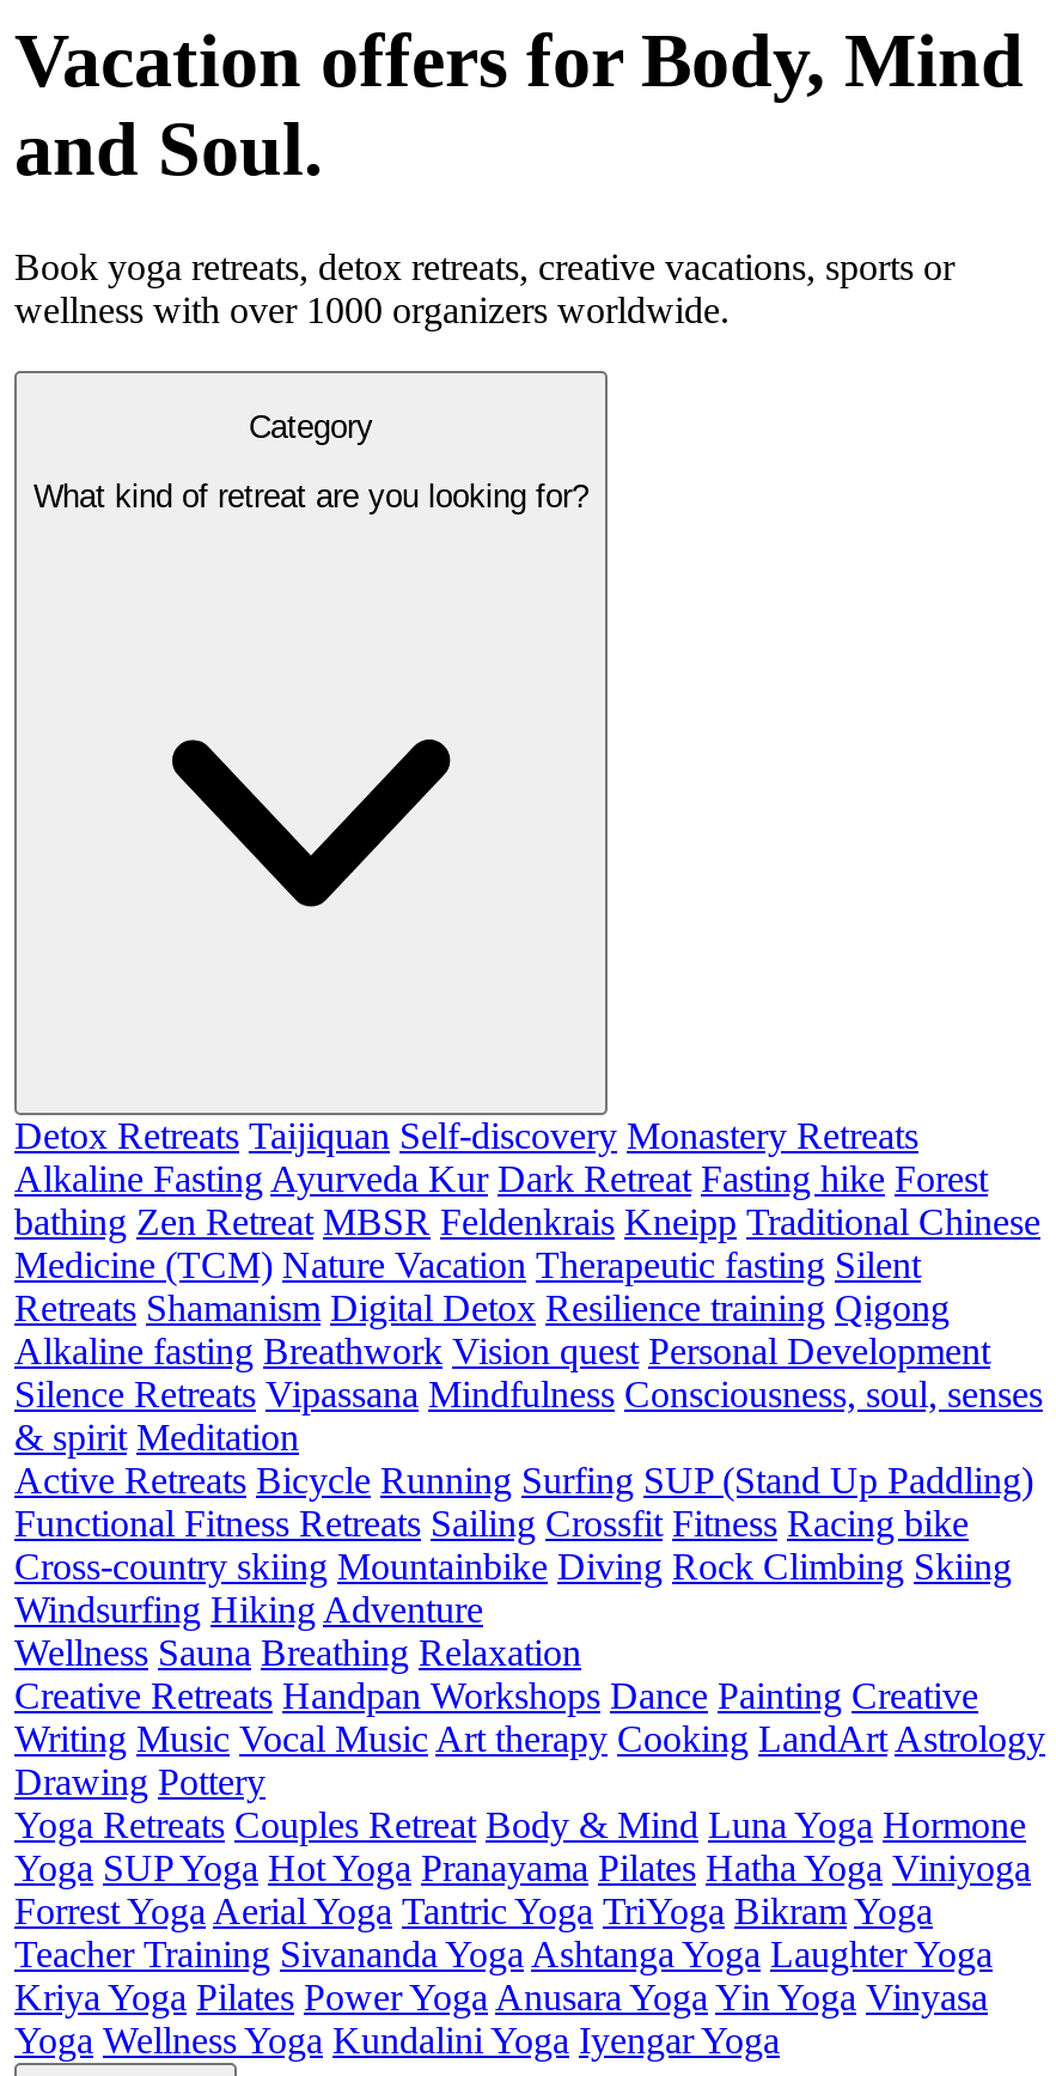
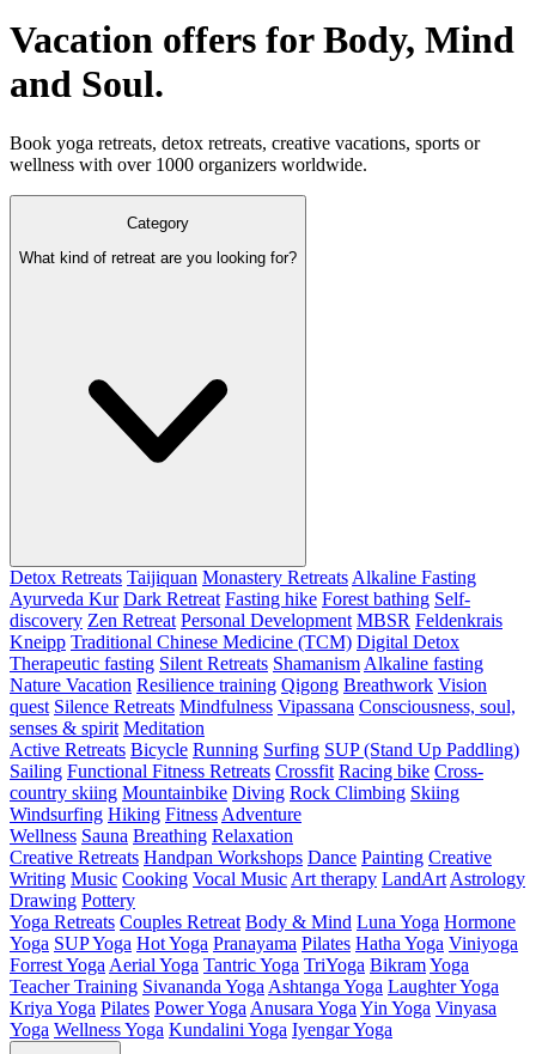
- Detox Retreats Taijiquan Self-discovery Monastery Retreats
- Alkaline Fasting Ayurveda Kur Dark Retreat Fasting hike Forest
- bathing Zen Retreat MBSR Feldenkrais Kneipp Traditional Chinese
- Medicine (TCM) Nature Vacation Therapeutic fasting Silent
- Retreats Shamanism Digital Detox Resilience training Qigong
- Alkaline fasting Breathwork Vision quest Personal Development
- Silence Retreats Vipassana Mindfulness Consciousness, soul, senses
- & spirit Meditation
+ Detox Retreats Taijiquan Monastery Retreats Alkaline Fasting
+ Ayurveda Kur Dark Retreat Fasting hike Forest bathing Self-
+ discovery Zen Retreat Personal Development MBSR Feldenkrais
+ Kneipp Traditional Chinese Medicine (TCM) Digital Detox
+ Therapeutic fasting Silent Retreats Shamanism Alkaline fasting
+ Nature Vacation Resilience training Qigong Breathwork Vision
+ quest Silence Retreats Mindfulness Vipassana Consciousness, soul,
+ senses & spirit Meditation

- Functional Fitness Retreats Sailing Crossfit Fitness Racing bike
- Cross-country skiing Mountainbike Diving Rock Climbing Skiing
- Windsurfing Hiking Adventure
+ Sailing Functional Fitness Retreats Crossfit Racing bike Cross-
+ country skiing Mountainbike Diving Rock Climbing Skiing
+ Windsurfing Hiking Fitness Adventure

- Writing Music Vocal Music Art therapy Cooking LandArt Astrology
+ Writing Music Cooking Vocal Music Art therapy LandArt Astrology
